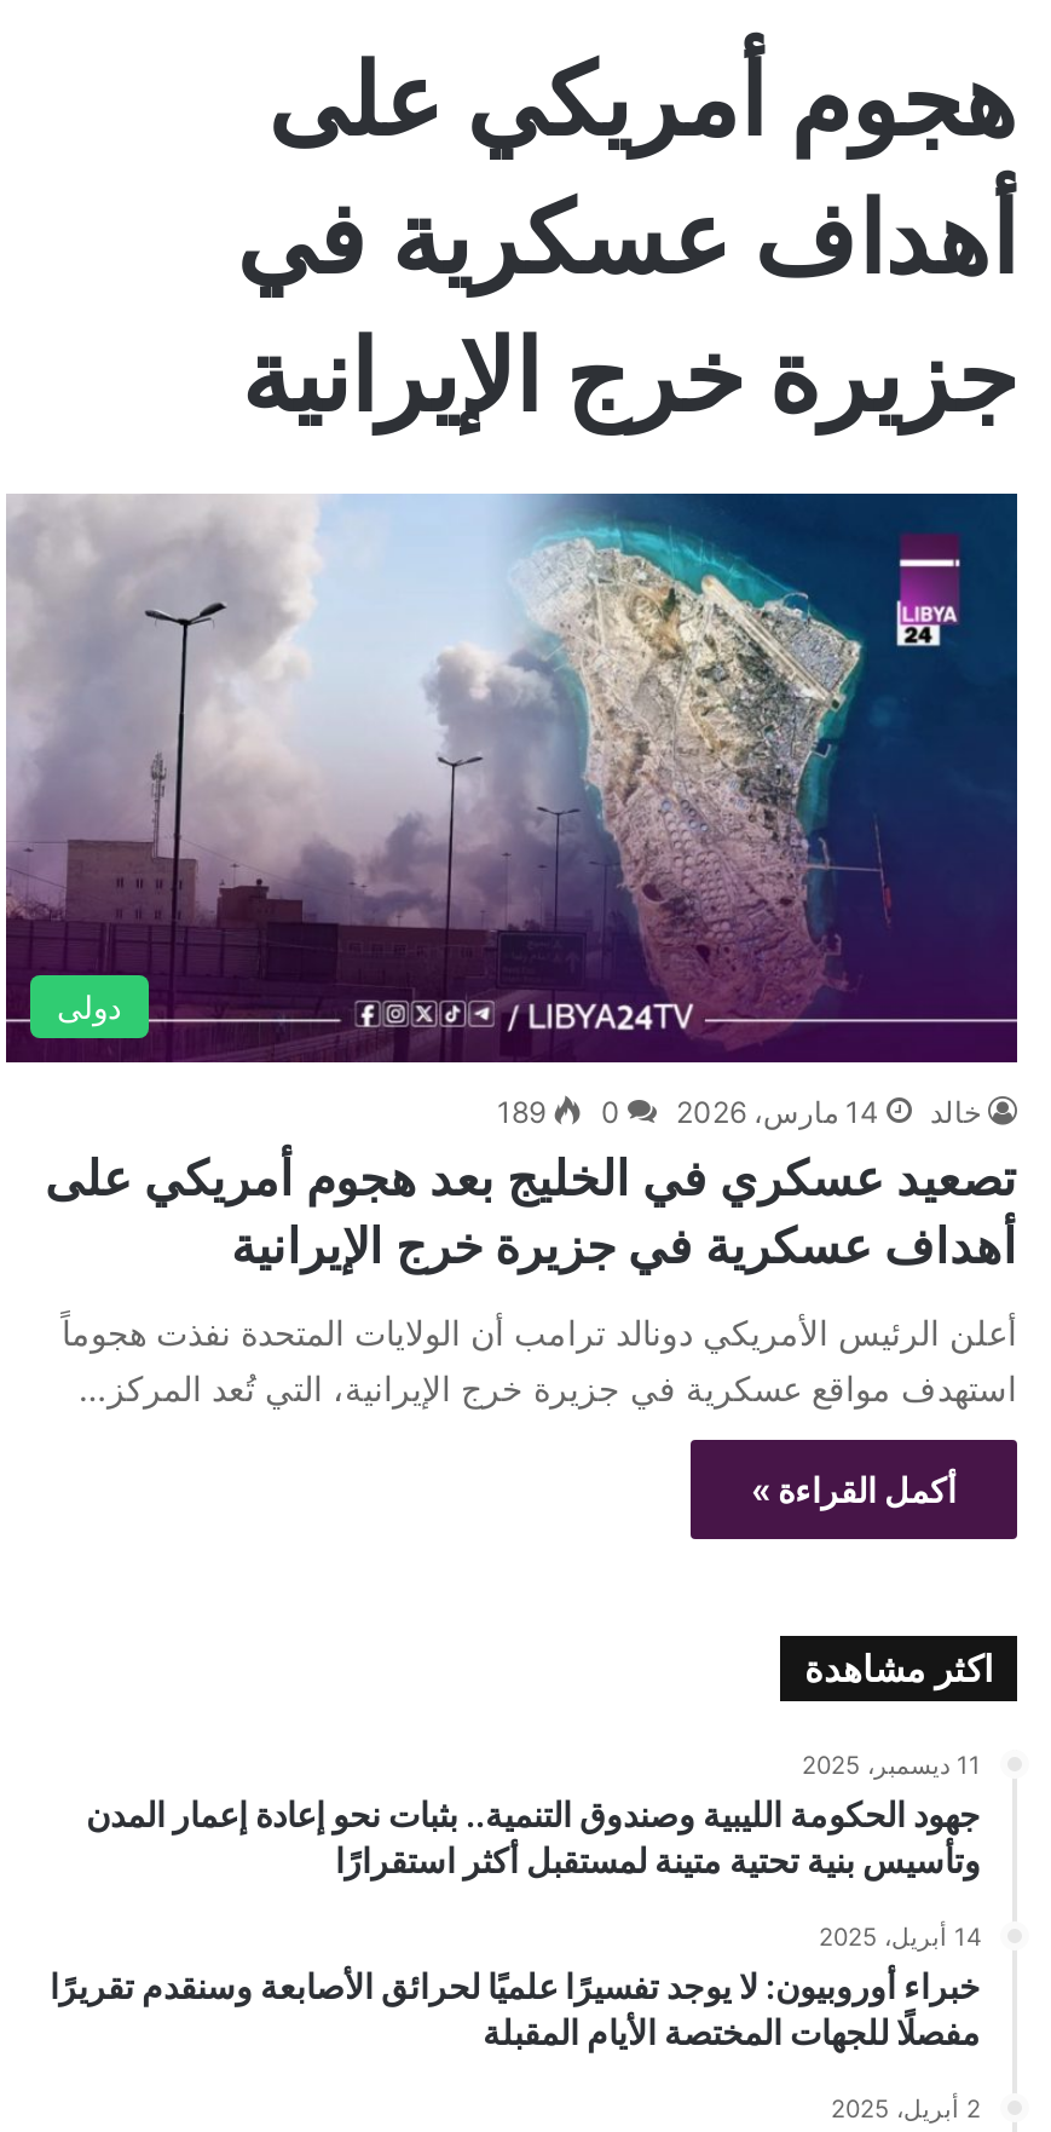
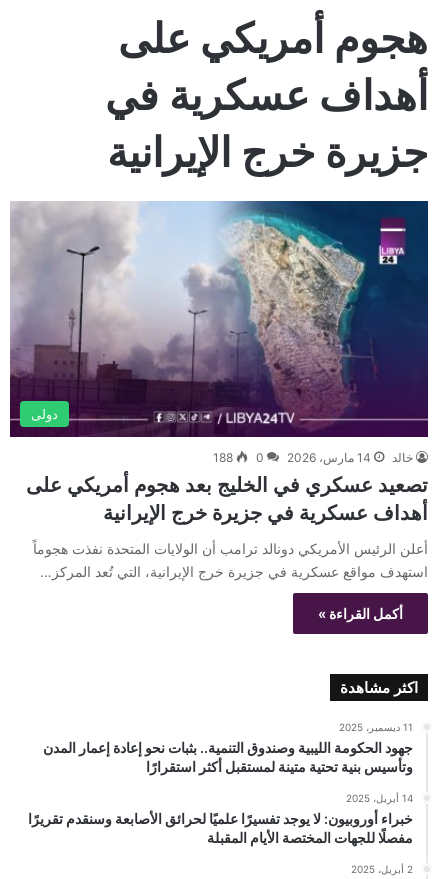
- 189 0
+ 188 0
